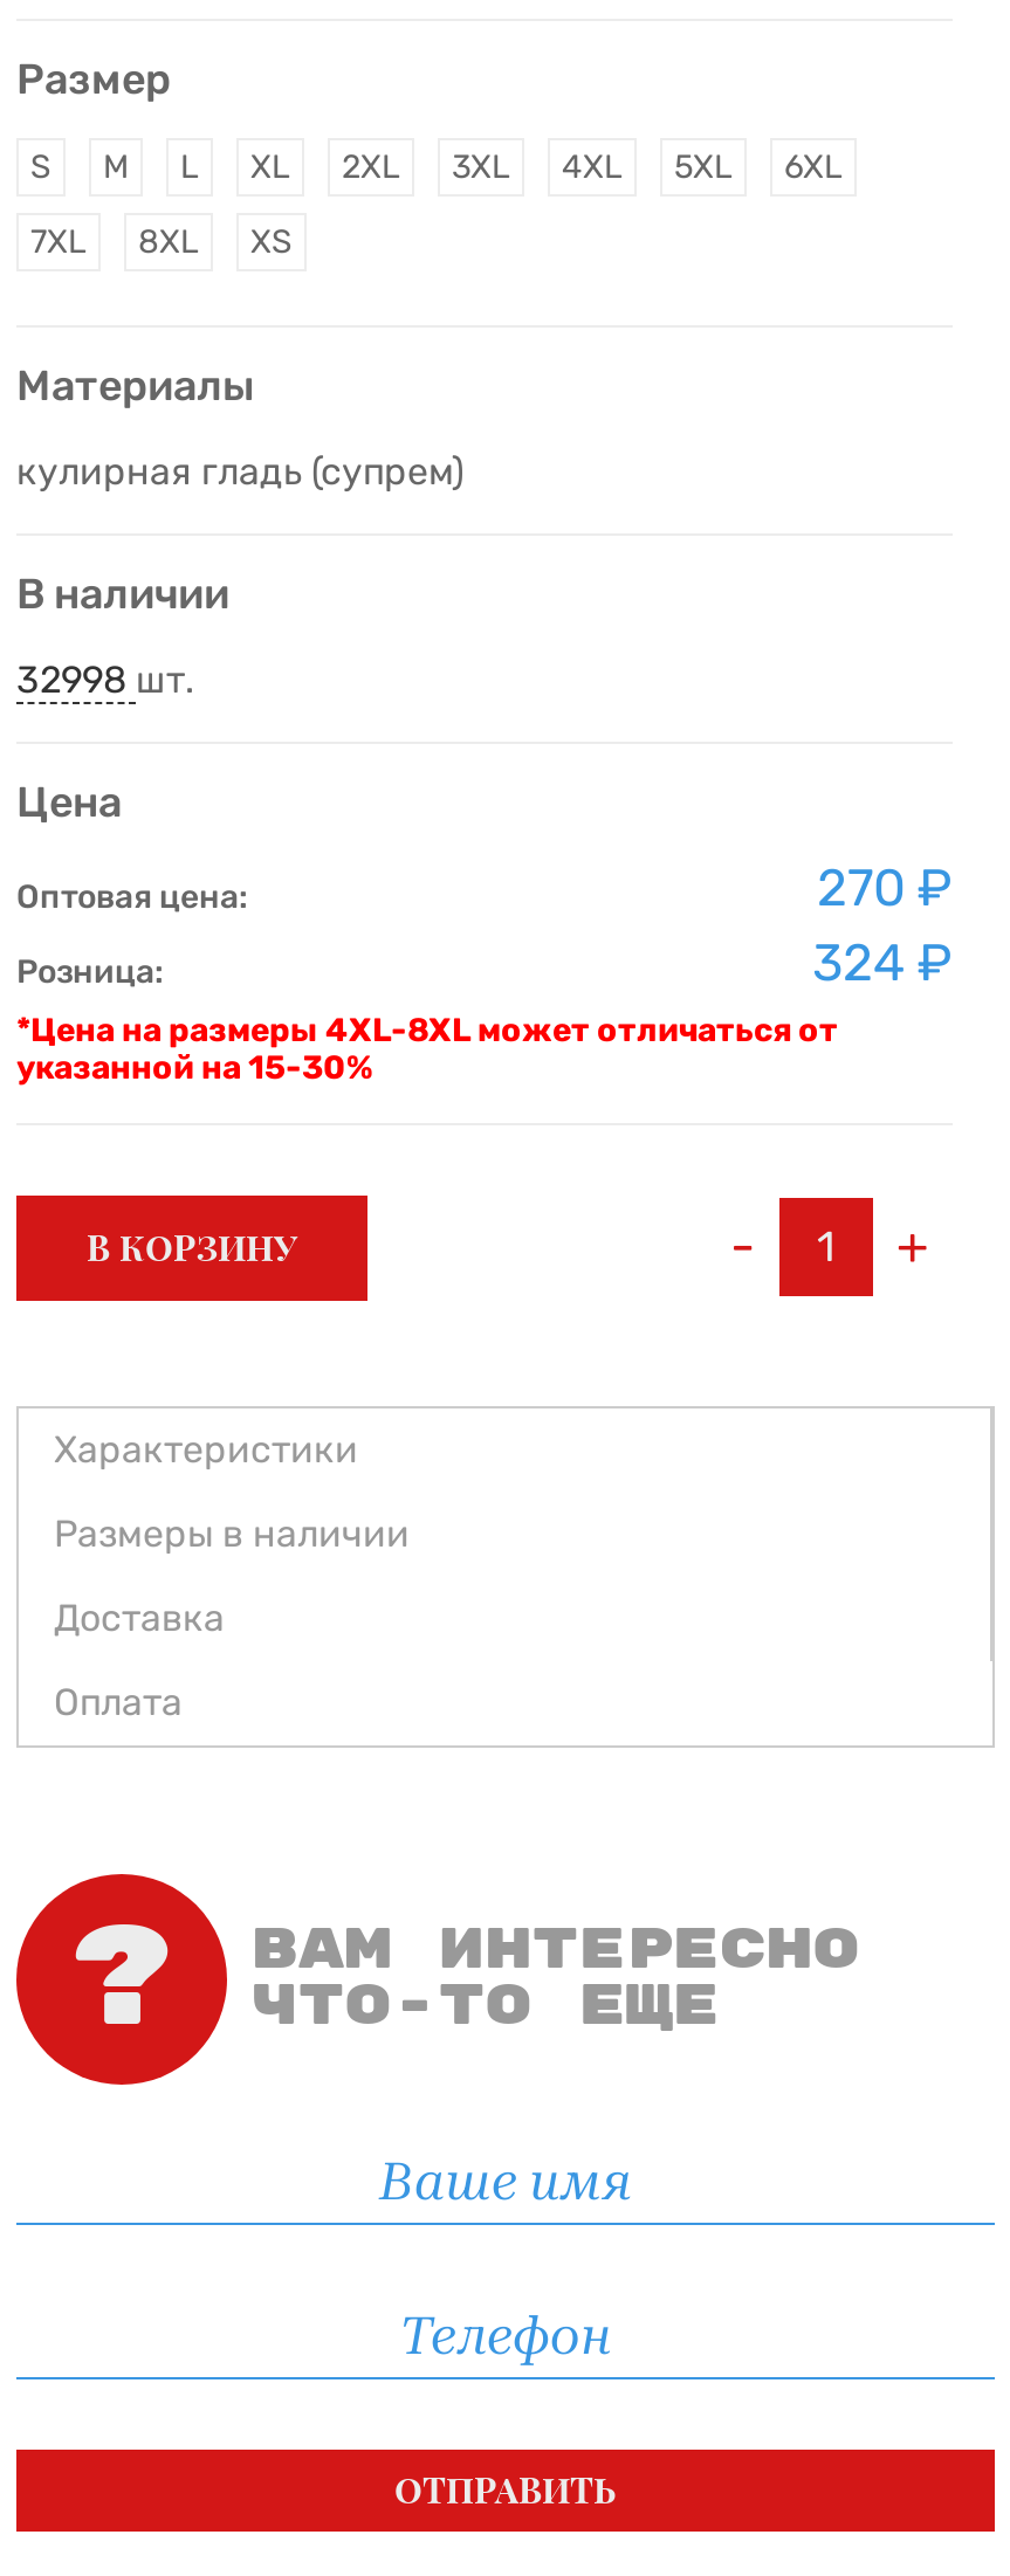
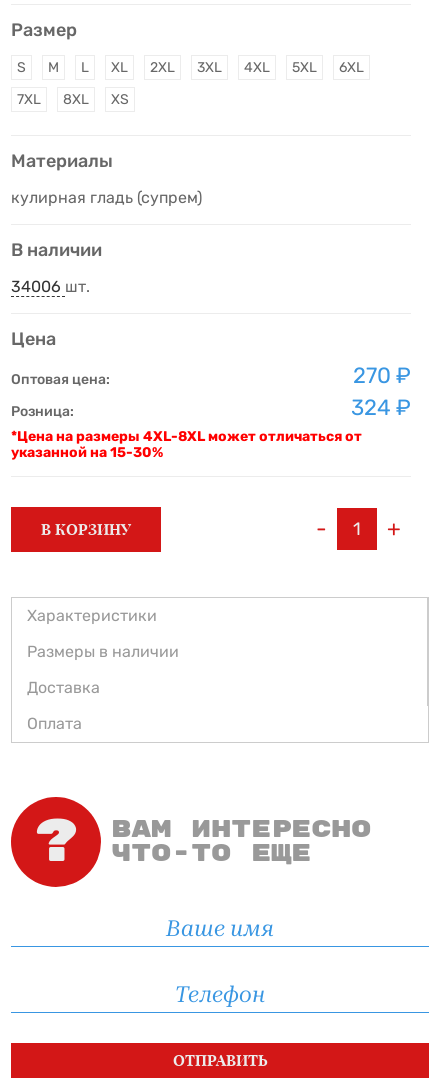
- 32998 шт.
+ 34006 шт.
